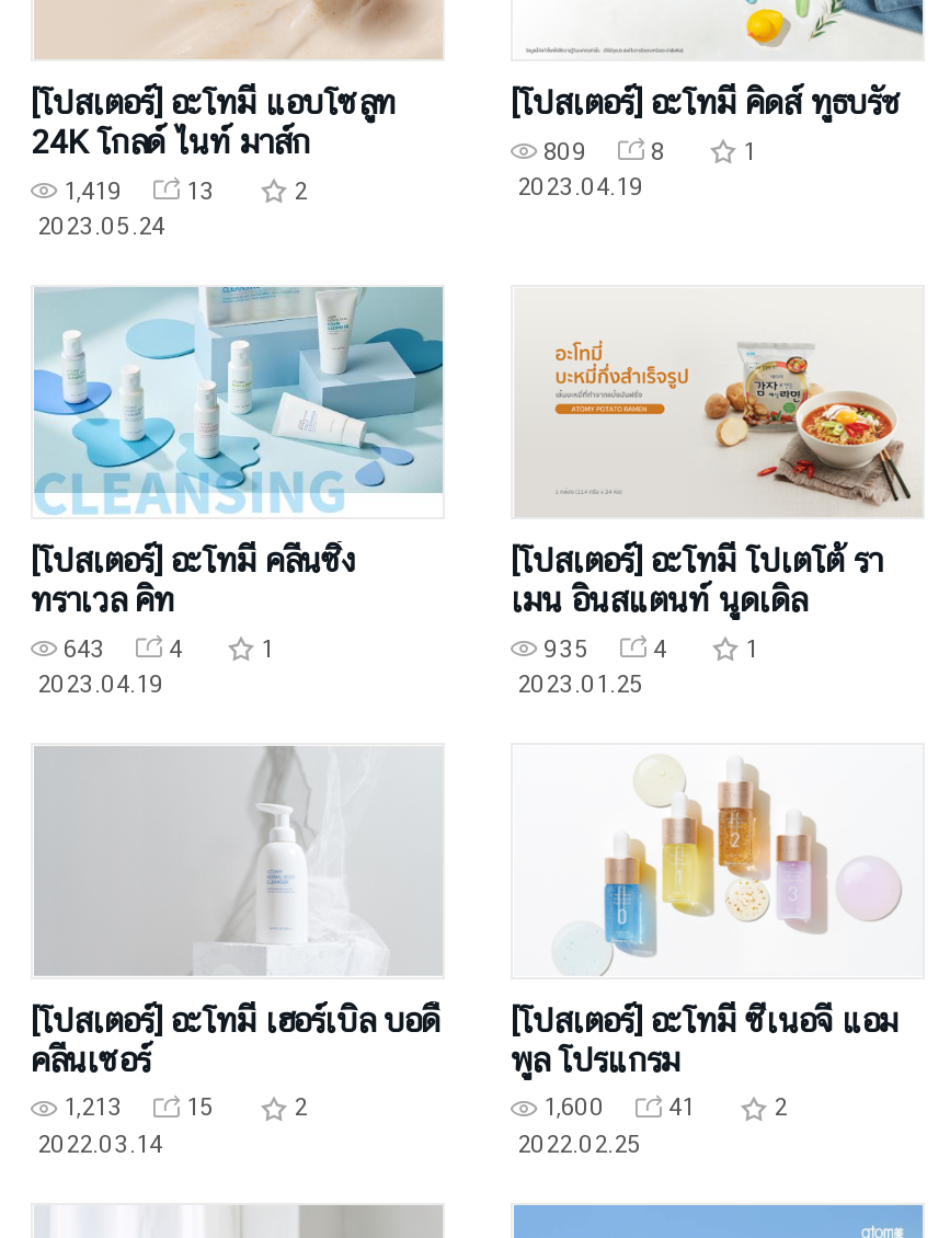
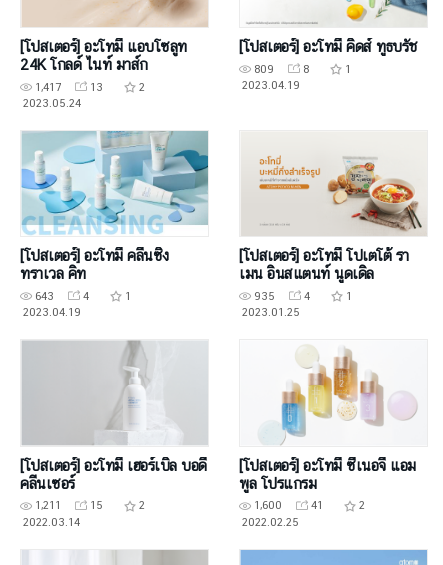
- 1,419
+ 1,417

- 1,213
+ 1,211
